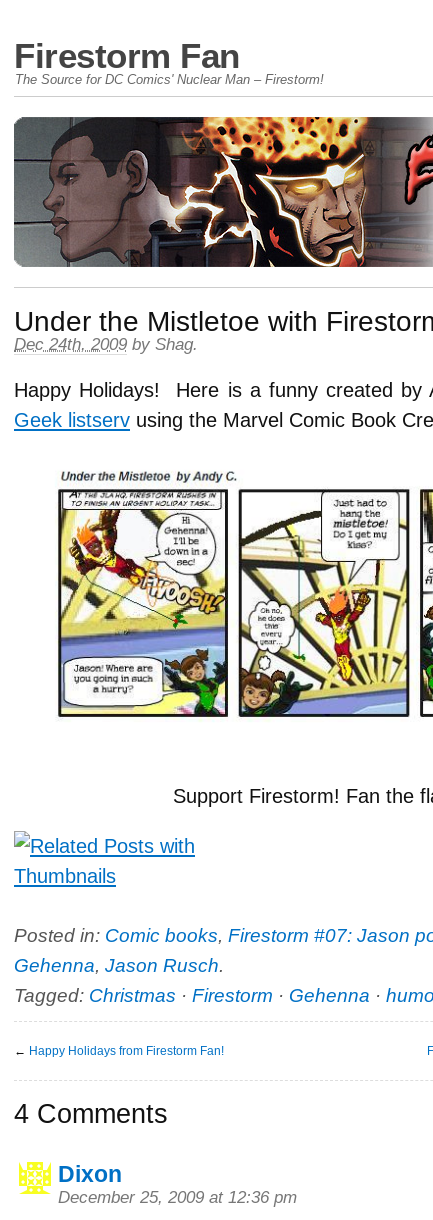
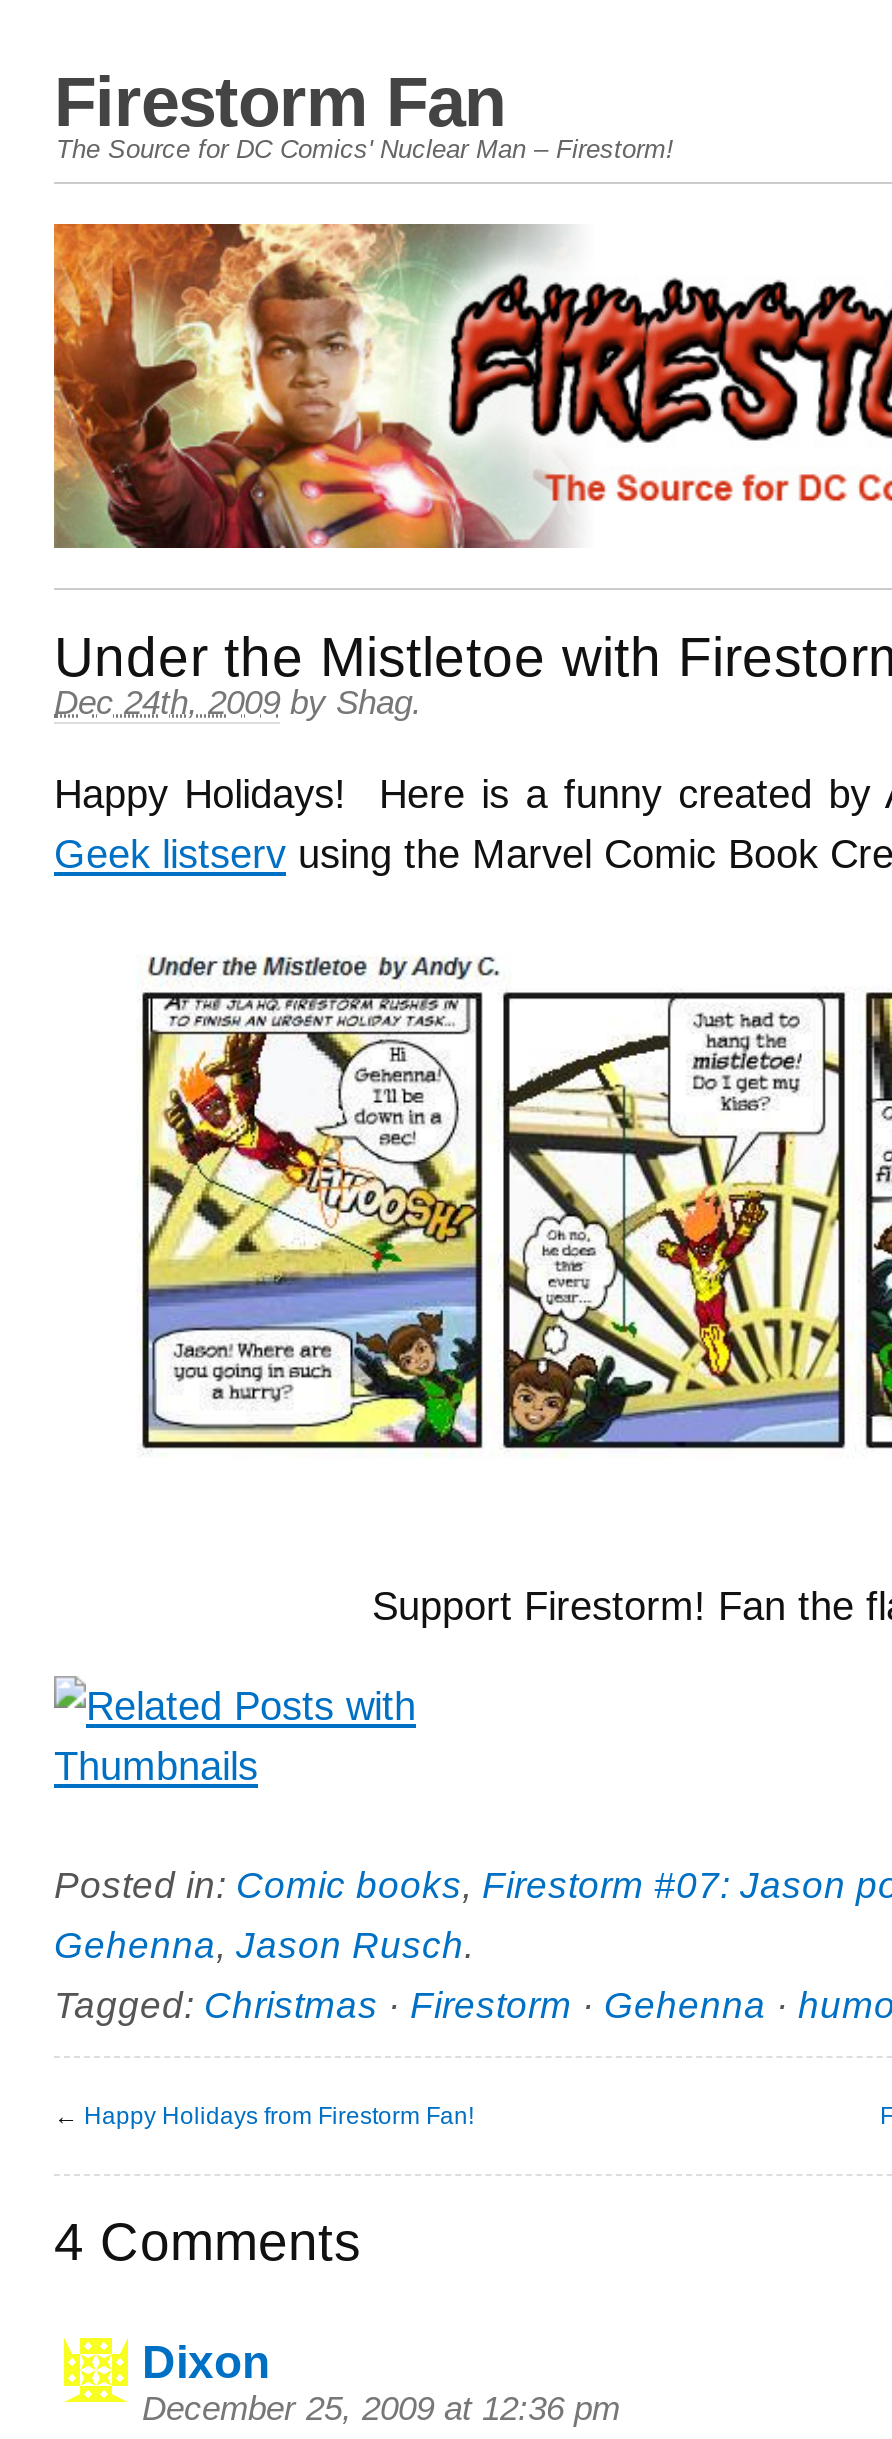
- [image]
+ [image]
